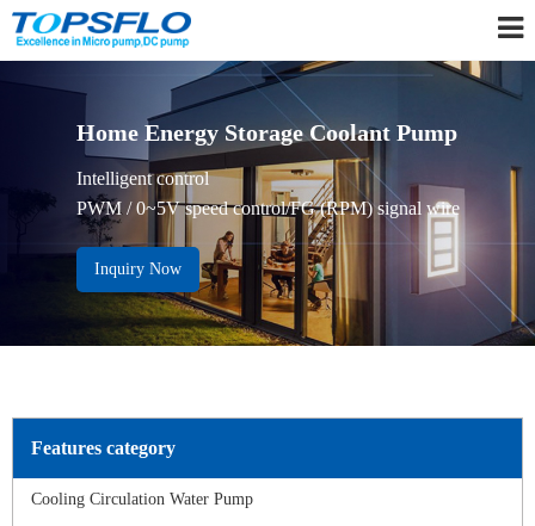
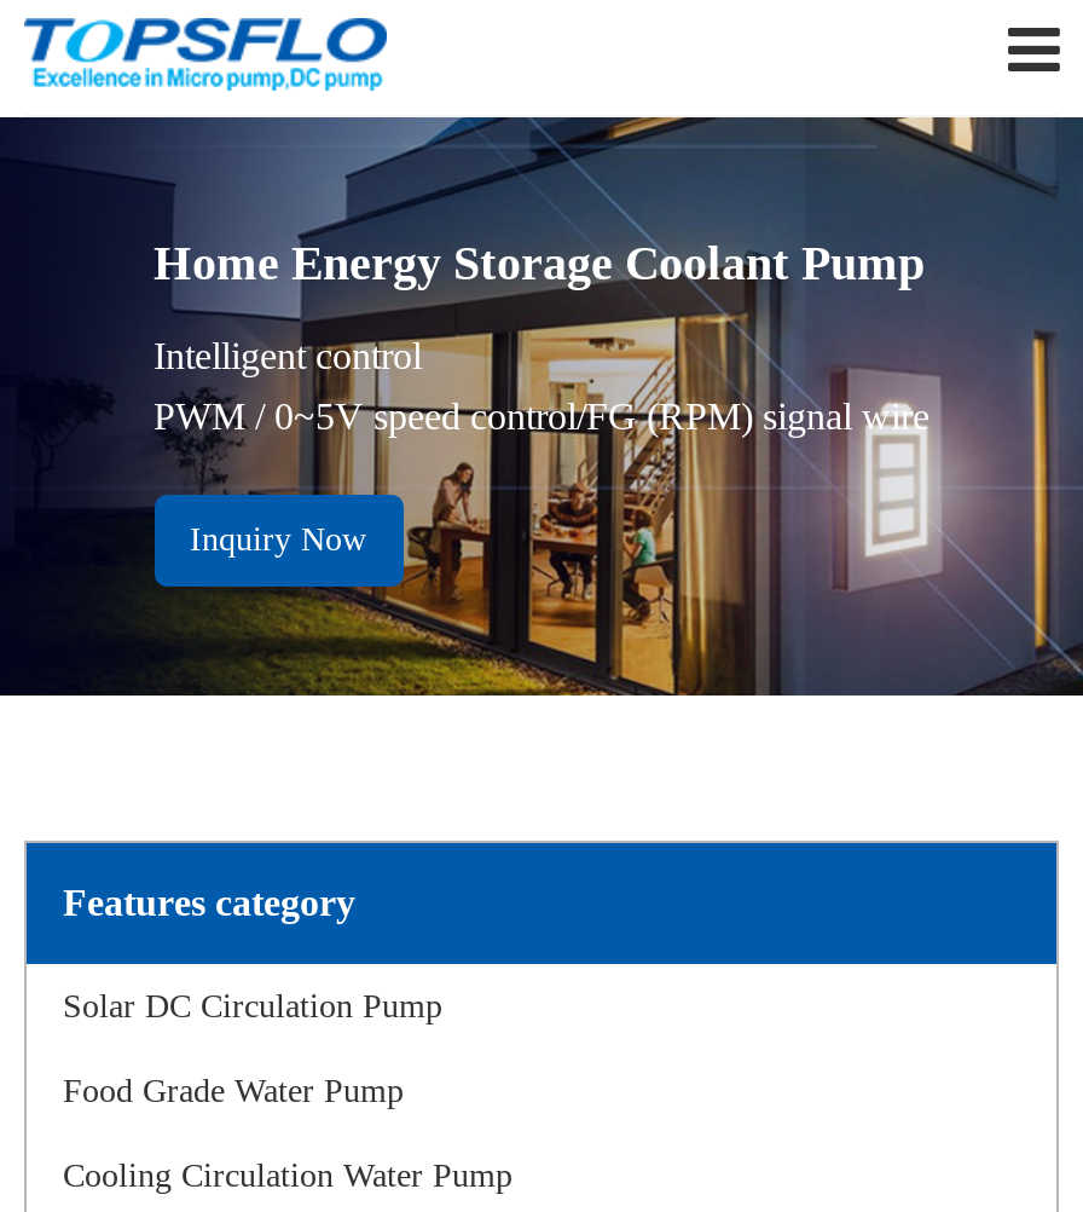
+ Solar DC Circulation Pump
+ Food Grade Water Pump
